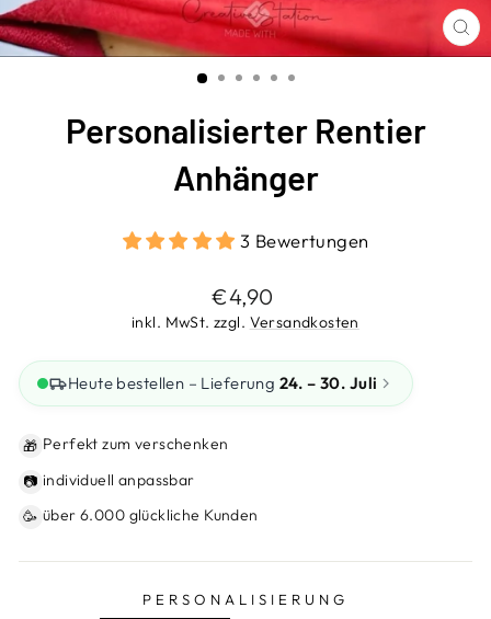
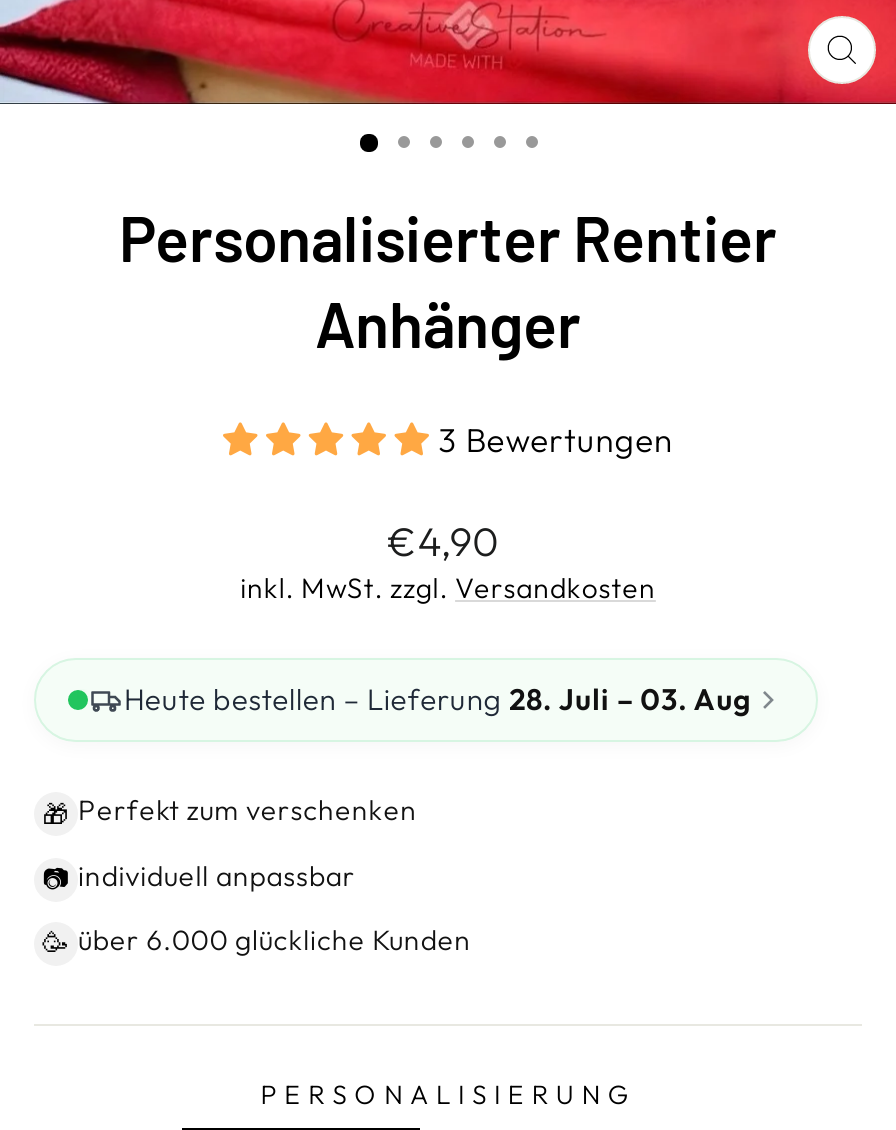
- Heute bestellen – Lieferung 24. – 30. Juli
+ Heute bestellen – Lieferung 28. Juli – 03. Aug
